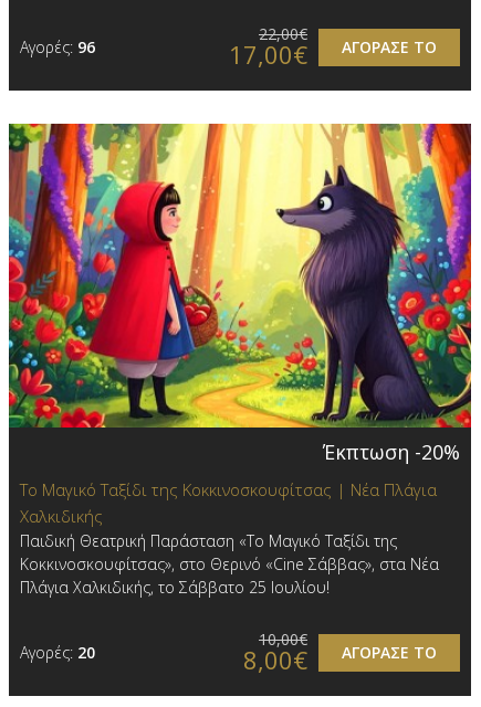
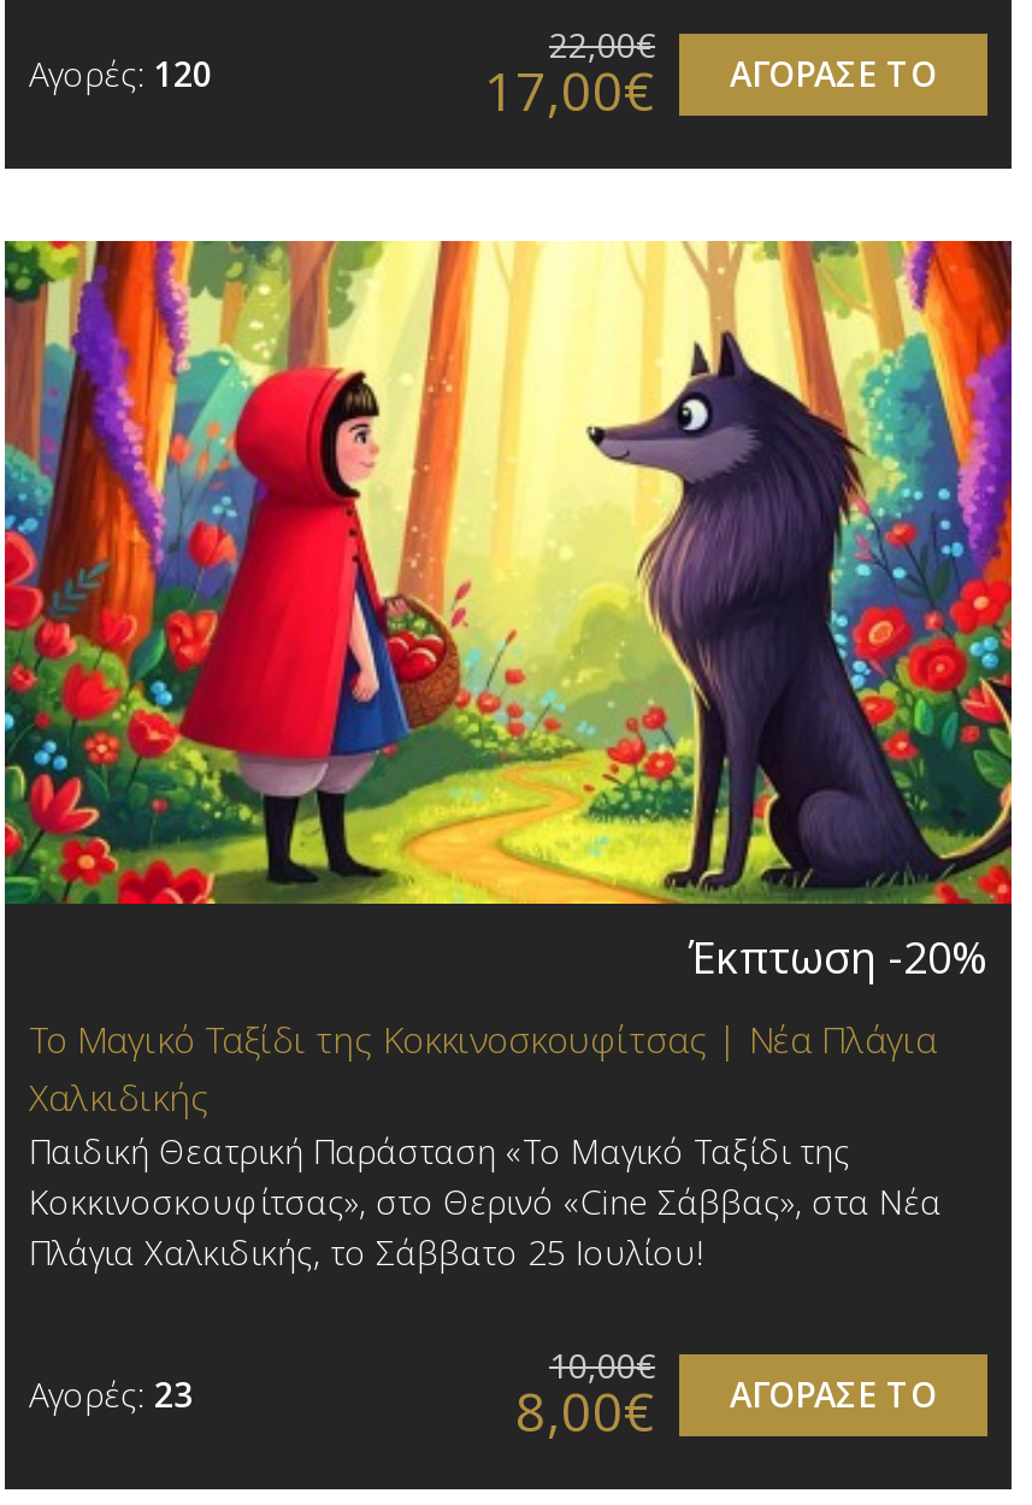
- Αγορές: 96
+ Αγορές: 120

- Αγορές: 20
+ Αγορές: 23
